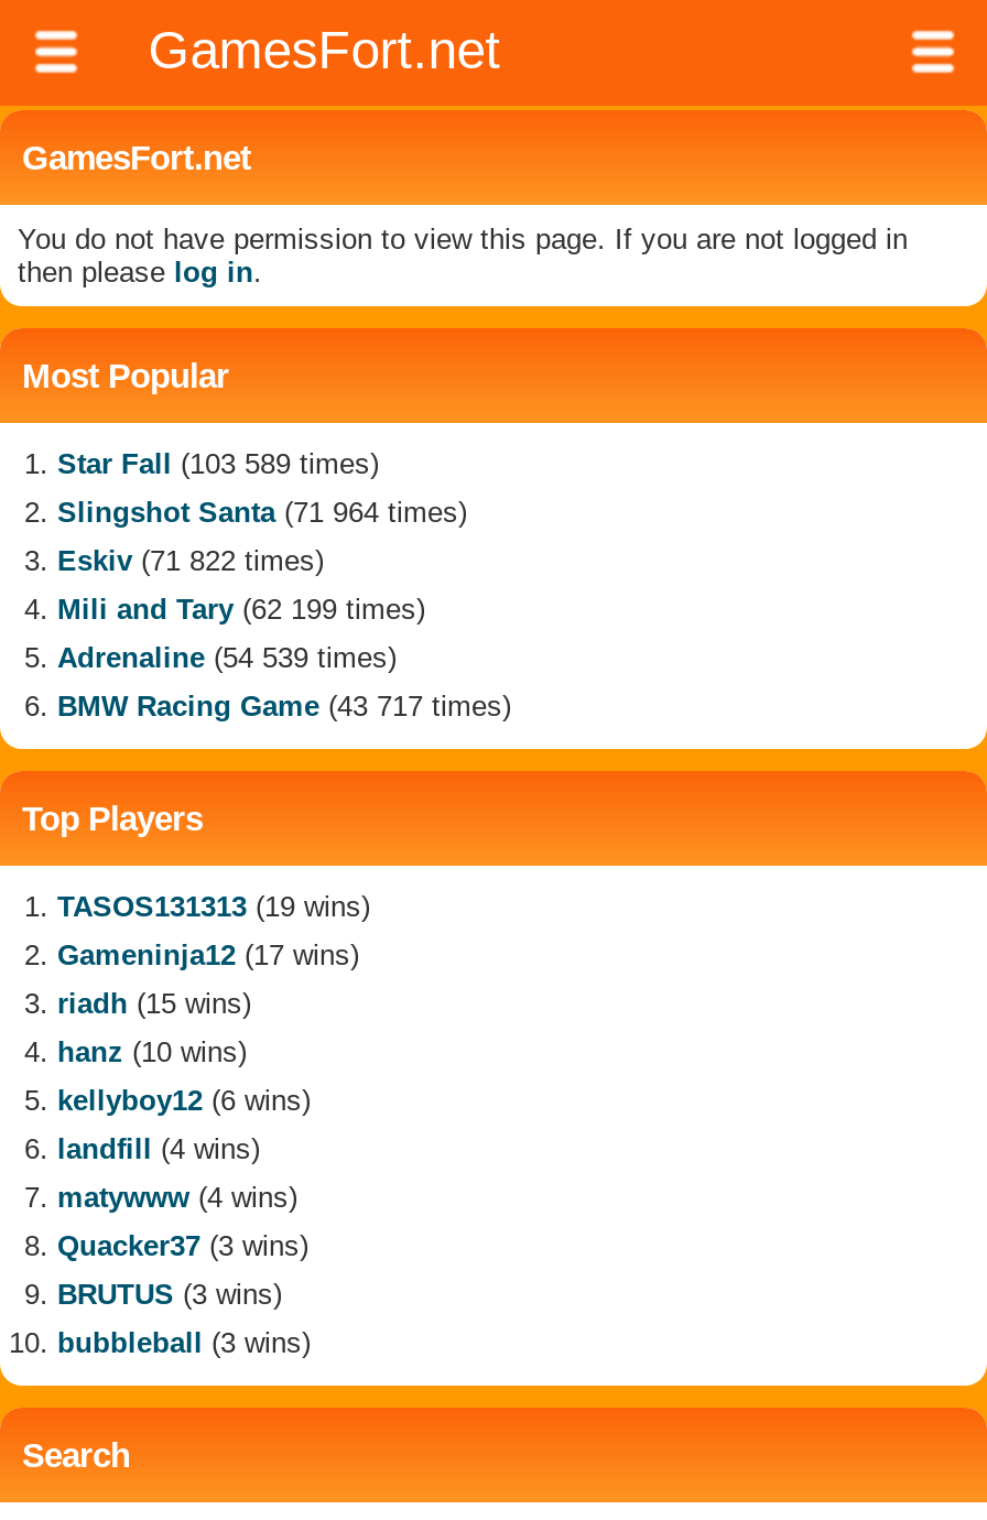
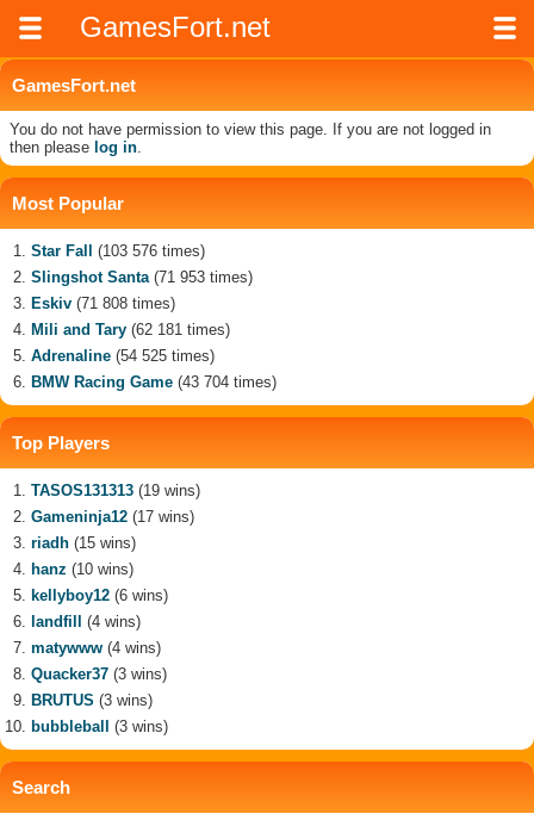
- Star Fall (103 589 times)
+ Star Fall (103 576 times)

- Slingshot Santa (71 964 times)
+ Slingshot Santa (71 953 times)

- Eskiv (71 822 times)
+ Eskiv (71 808 times)

- Mili and Tary (62 199 times)
+ Mili and Tary (62 181 times)

- Adrenaline (54 539 times)
+ Adrenaline (54 525 times)

- BMW Racing Game (43 717 times)
+ BMW Racing Game (43 704 times)
